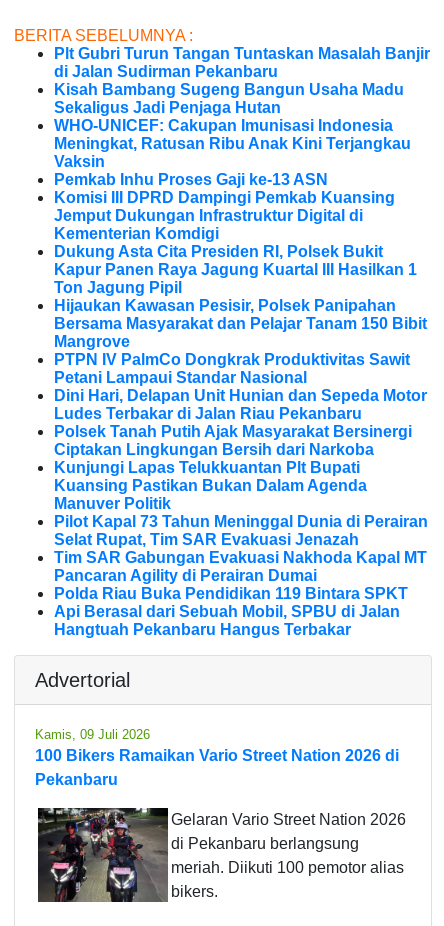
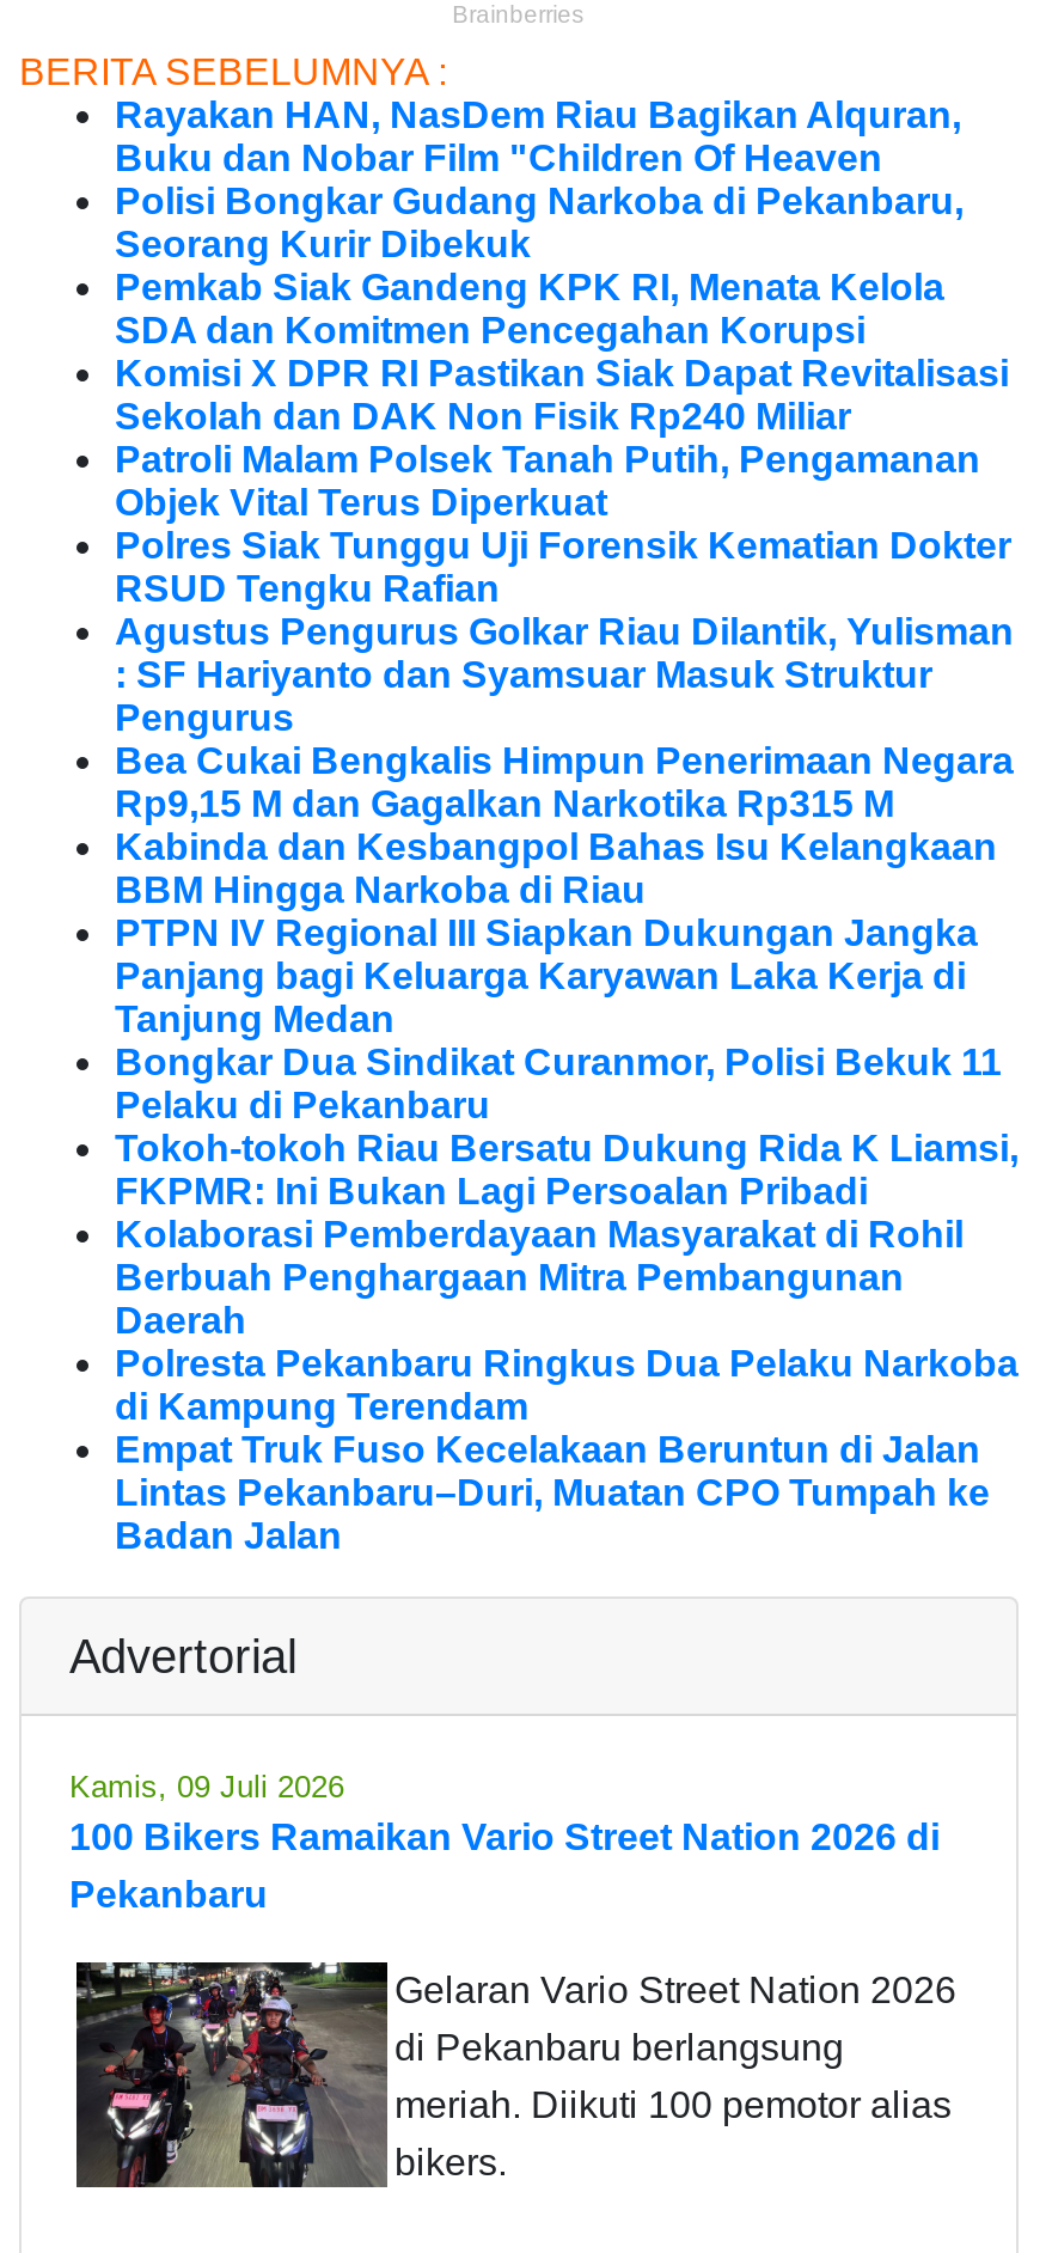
- Plt Gubri Turun Tangan Tuntaskan Masalah Banjir
- di Jalan Sudirman Pekanbaru
- Kisah Bambang Sugeng Bangun Usaha Madu
- Sekaligus Jadi Penjaga Hutan
- WHO-UNICEF: Cakupan Imunisasi Indonesia
- Meningkat, Ratusan Ribu Anak Kini Terjangkau
- Vaksin
- Pemkab Inhu Proses Gaji ke-13 ASN
- Komisi III DPRD Dampingi Pemkab Kuansing
- Jemput Dukungan Infrastruktur Digital di
- Kementerian Komdigi
- Dukung Asta Cita Presiden RI, Polsek Bukit
- Kapur Panen Raya Jagung Kuartal III Hasilkan 1
- Ton Jagung Pipil
- Hijaukan Kawasan Pesisir, Polsek Panipahan
- Bersama Masyarakat dan Pelajar Tanam 150 Bibit
- Mangrove
- PTPN IV PalmCo Dongkrak Produktivitas Sawit
- Petani Lampaui Standar Nasional
- Dini Hari, Delapan Unit Hunian dan Sepeda Motor
- Ludes Terbakar di Jalan Riau Pekanbaru
- Polsek Tanah Putih Ajak Masyarakat Bersinergi
- Ciptakan Lingkungan Bersih dari Narkoba
- Kunjungi Lapas Telukkuantan Plt Bupati
- Kuansing Pastikan Bukan Dalam Agenda
- Manuver Politik
- Pilot Kapal 73 Tahun Meninggal Dunia di Perairan
- Selat Rupat, Tim SAR Evakuasi Jenazah
- Tim SAR Gabungan Evakuasi Nakhoda Kapal MT
- Pancaran Agility di Perairan Dumai
- Polda Riau Buka Pendidikan 119 Bintara SPKT
- Api Berasal dari Sebuah Mobil, SPBU di Jalan
- Hangtuah Pekanbaru Hangus Terbakar
+ Rayakan HAN, NasDem Riau Bagikan Alquran,
+ Buku dan Nobar Film "Children Of Heaven
+ Polisi Bongkar Gudang Narkoba di Pekanbaru,
+ Seorang Kurir Dibekuk
+ Pemkab Siak Gandeng KPK RI, Menata Kelola
+ SDA dan Komitmen Pencegahan Korupsi
+ Komisi X DPR RI Pastikan Siak Dapat Revitalisasi
+ Sekolah dan DAK Non Fisik Rp240 Miliar
+ Patroli Malam Polsek Tanah Putih, Pengamanan
+ Objek Vital Terus Diperkuat
+ Polres Siak Tunggu Uji Forensik Kematian Dokter
+ RSUD Tengku Rafian
+ Agustus Pengurus Golkar Riau Dilantik, Yulisman
+ : SF Hariyanto dan Syamsuar Masuk Struktur
+ Pengurus
+ Bea Cukai Bengkalis Himpun Penerimaan Negara
+ Rp9,15 M dan Gagalkan Narkotika Rp315 M
+ Kabinda dan Kesbangpol Bahas Isu Kelangkaan
+ BBM Hingga Narkoba di Riau
+ PTPN IV Regional III Siapkan Dukungan Jangka
+ Panjang bagi Keluarga Karyawan Laka Kerja di
+ Tanjung Medan
+ Bongkar Dua Sindikat Curanmor, Polisi Bekuk 11
+ Pelaku di Pekanbaru
+ Tokoh-tokoh Riau Bersatu Dukung Rida K Liamsi,
+ FKPMR: Ini Bukan Lagi Persoalan Pribadi
+ Kolaborasi Pemberdayaan Masyarakat di Rohil
+ Berbuah Penghargaan Mitra Pembangunan
+ Daerah
+ Polresta Pekanbaru Ringkus Dua Pelaku Narkoba
+ di Kampung Terendam
+ Empat Truk Fuso Kecelakaan Beruntun di Jalan
+ Lintas Pekanbaru–Duri, Muatan CPO Tumpah ke
+ Badan Jalan
